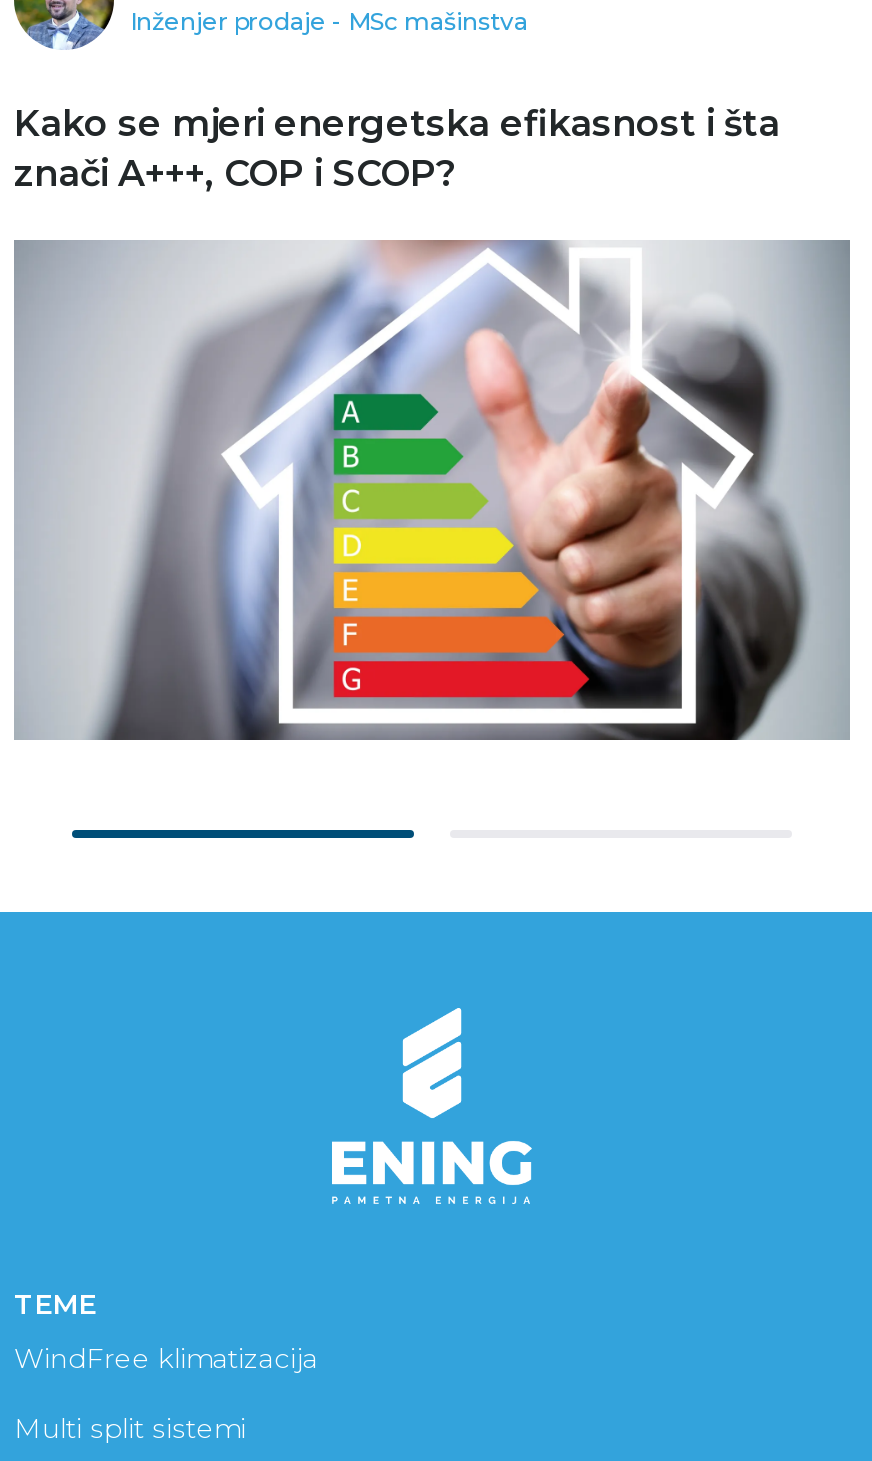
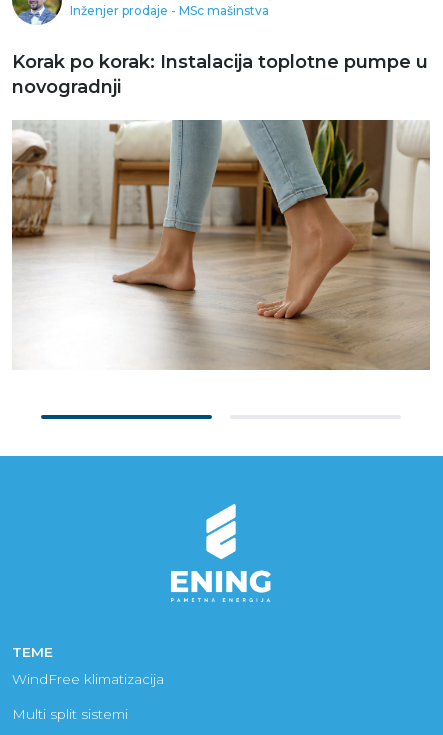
- Kako se mjeri energetska efikasnost i šta
- znači A+++, COP i SCOP?
+ Korak po korak: Instalacija toplotne pumpe u
+ novogradnji

- [image]
+ [image]
